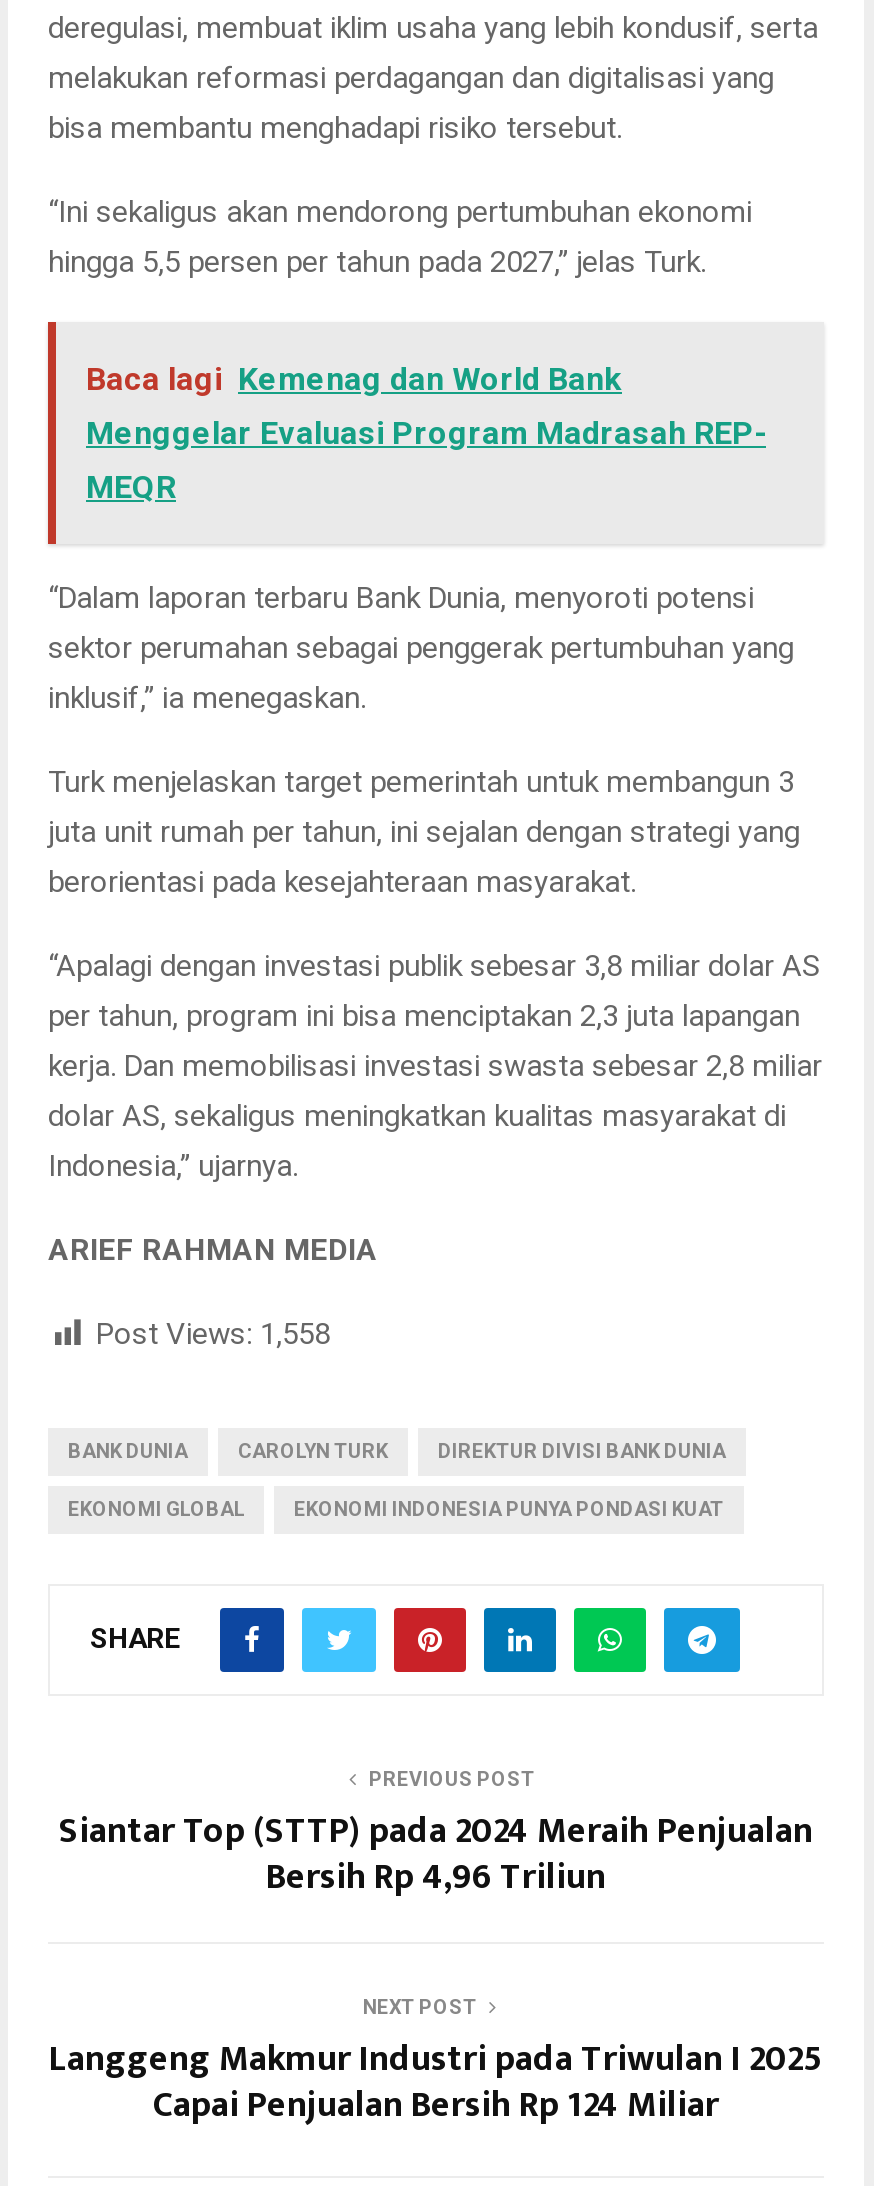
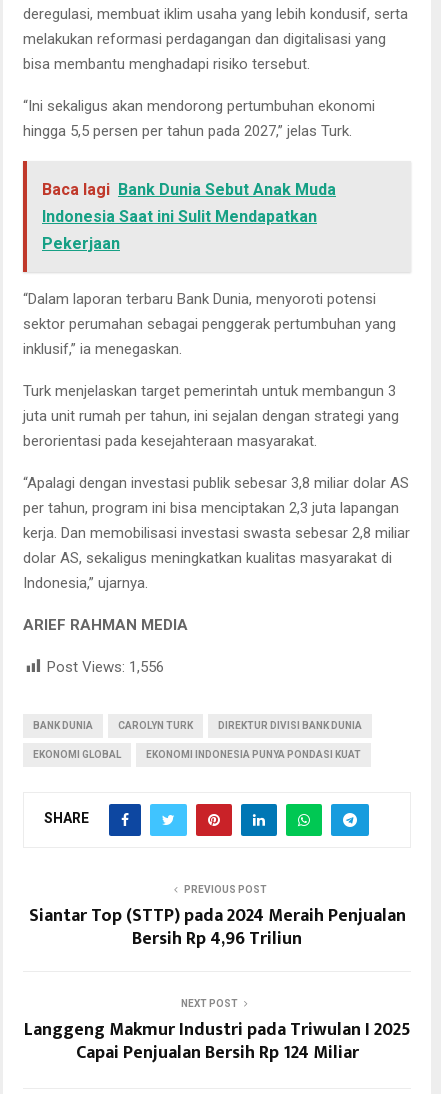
- Baca lagi Kemenag dan World Bank
- Menggelar Evaluasi Program Madrasah REP-
- MEQR
+ Baca lagi Bank Dunia Sebut Anak Muda
+ Indonesia Saat ini Sulit Mendapatkan
+ Pekerjaan

- Post Views: 1,558
+ Post Views: 1,556
